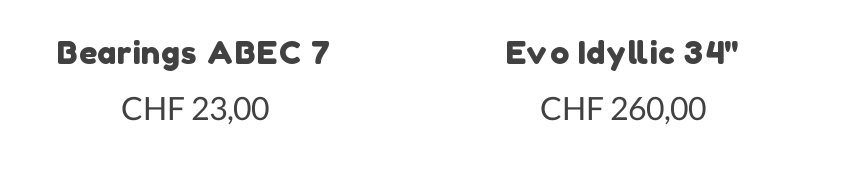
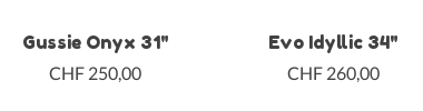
- Bearings ABEC 7
- CHF 23,00
+ Gussie Onyx 31"
+ CHF 250,00
